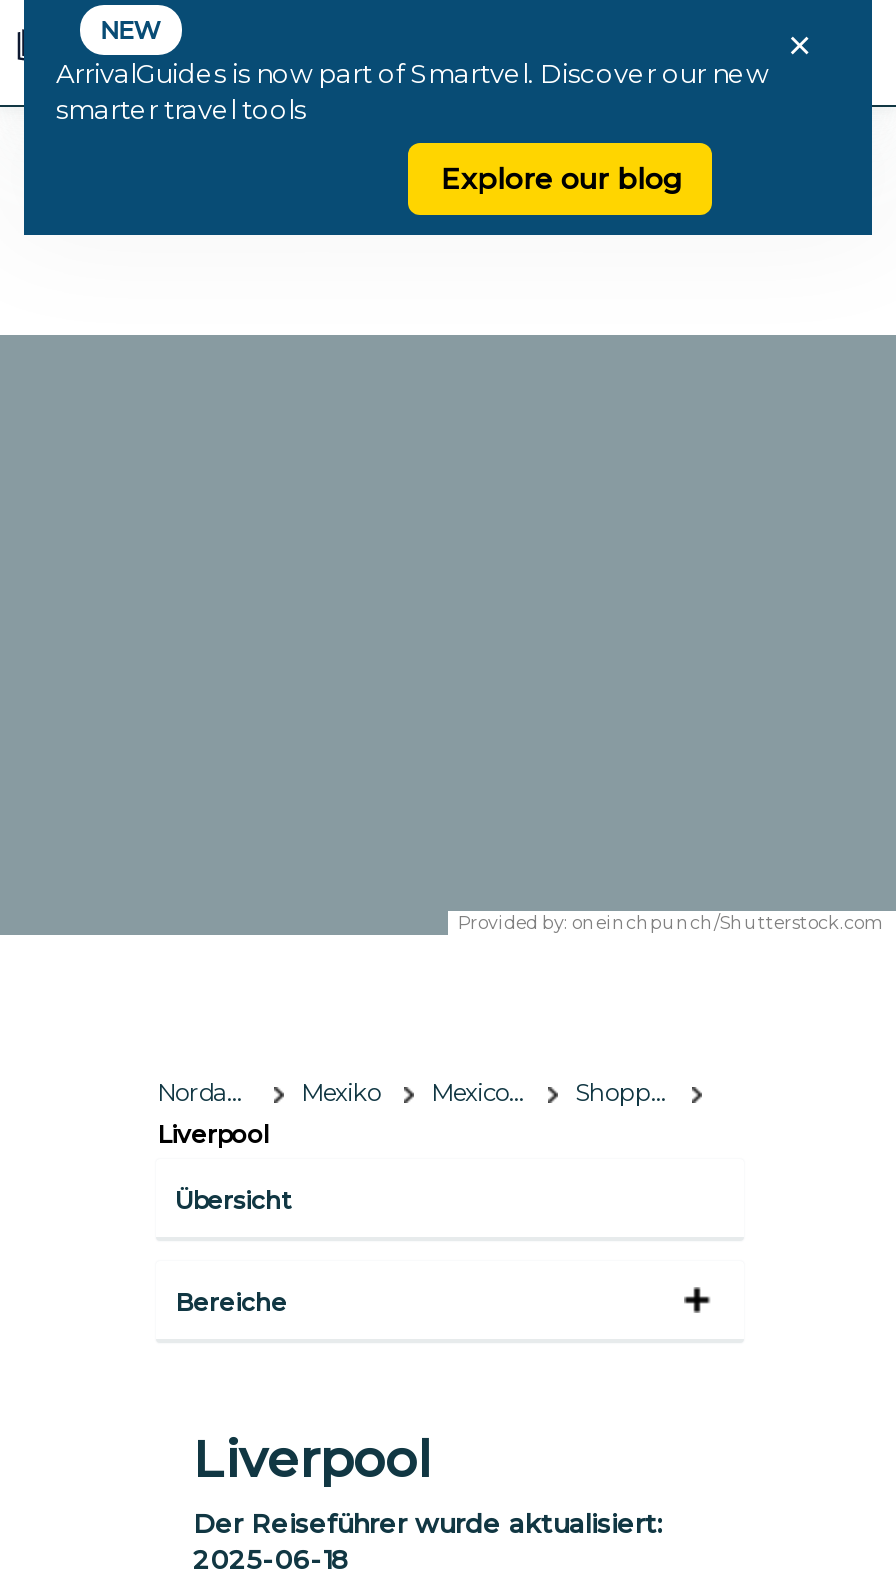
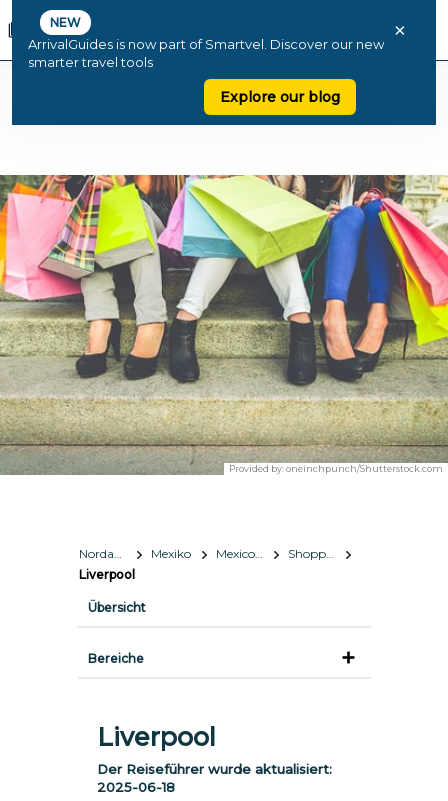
+ [image]
